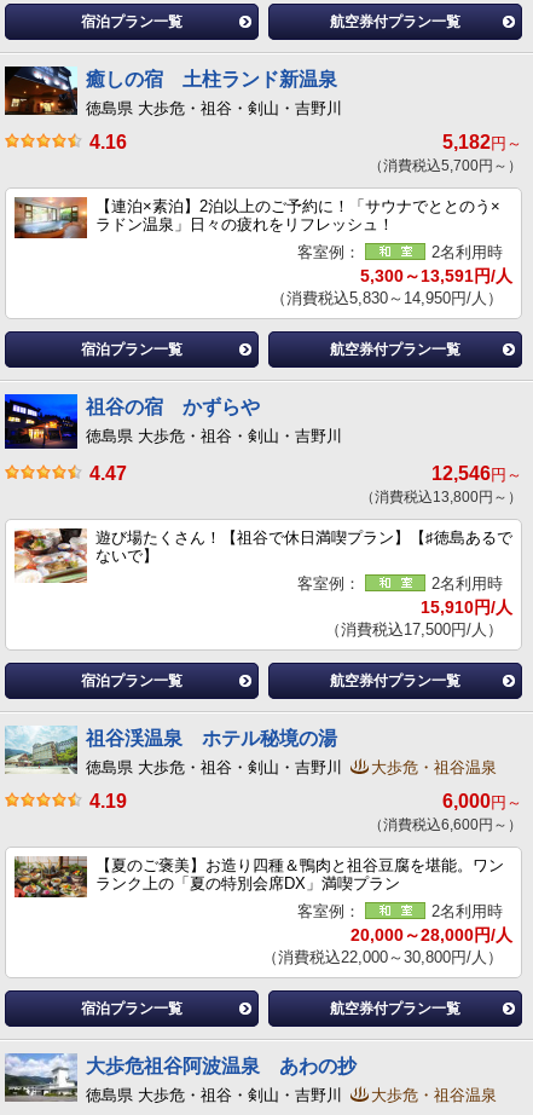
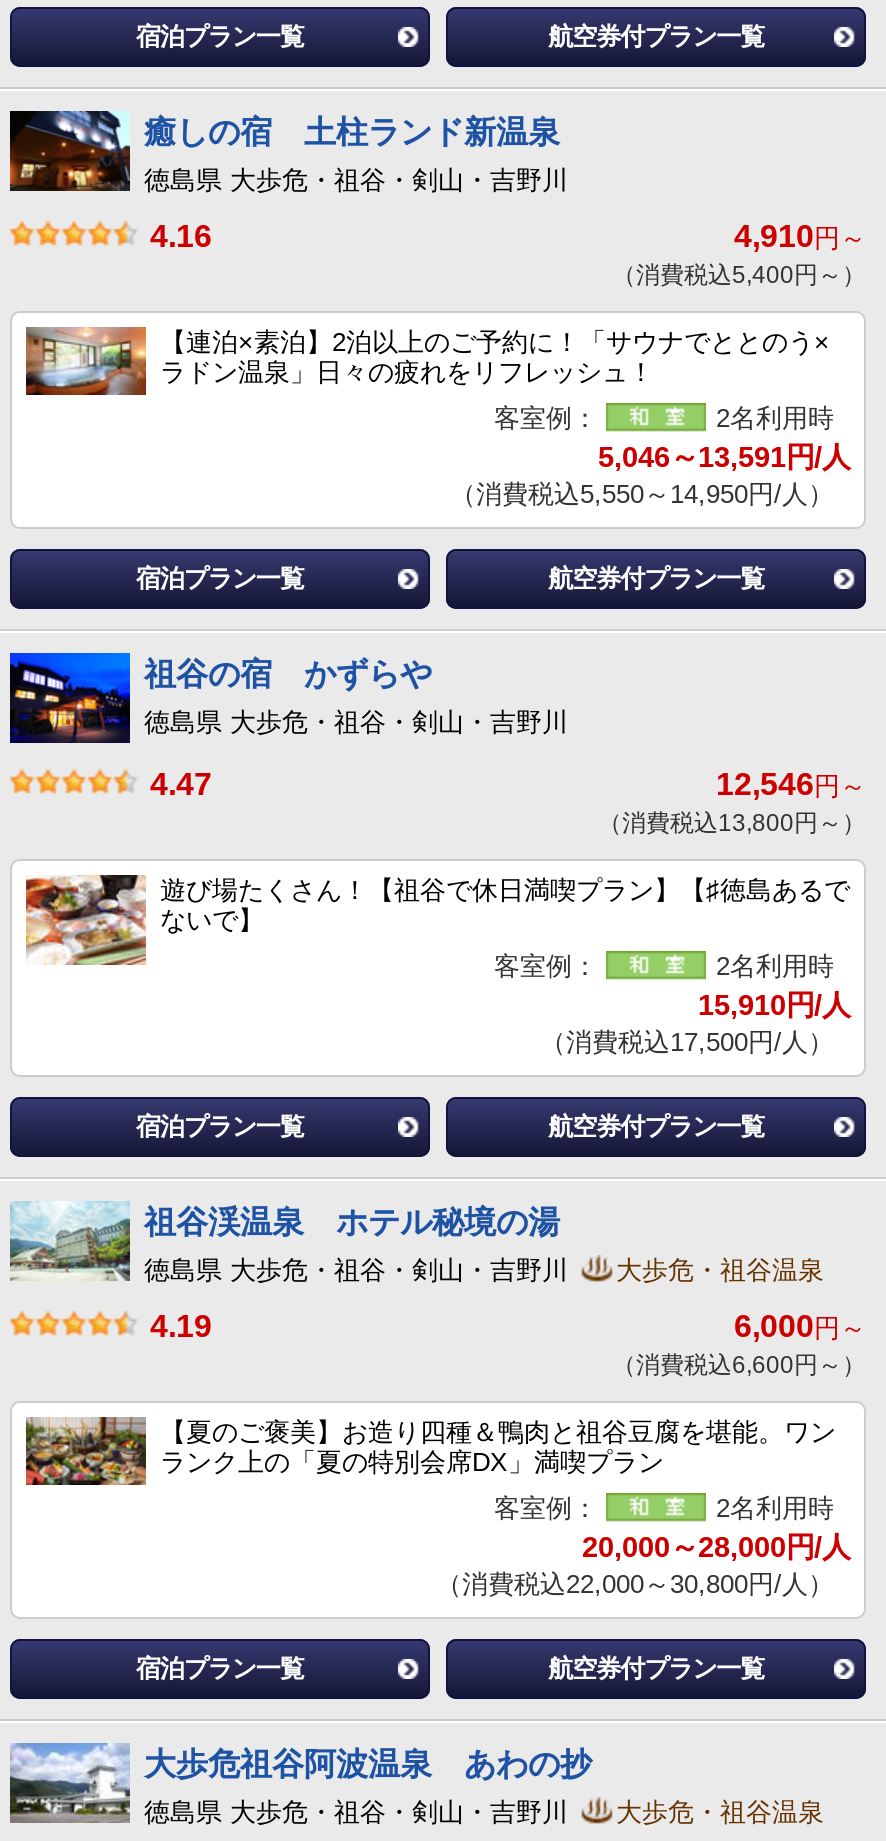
- 5,182円～
+ 4,910円～

- （消費税込5,700円～）
+ （消費税込5,400円～）

- 5,300～13,591円/人
+ 5,046～13,591円/人

- （消費税込5,830～14,950円/人）
+ （消費税込5,550～14,950円/人）
